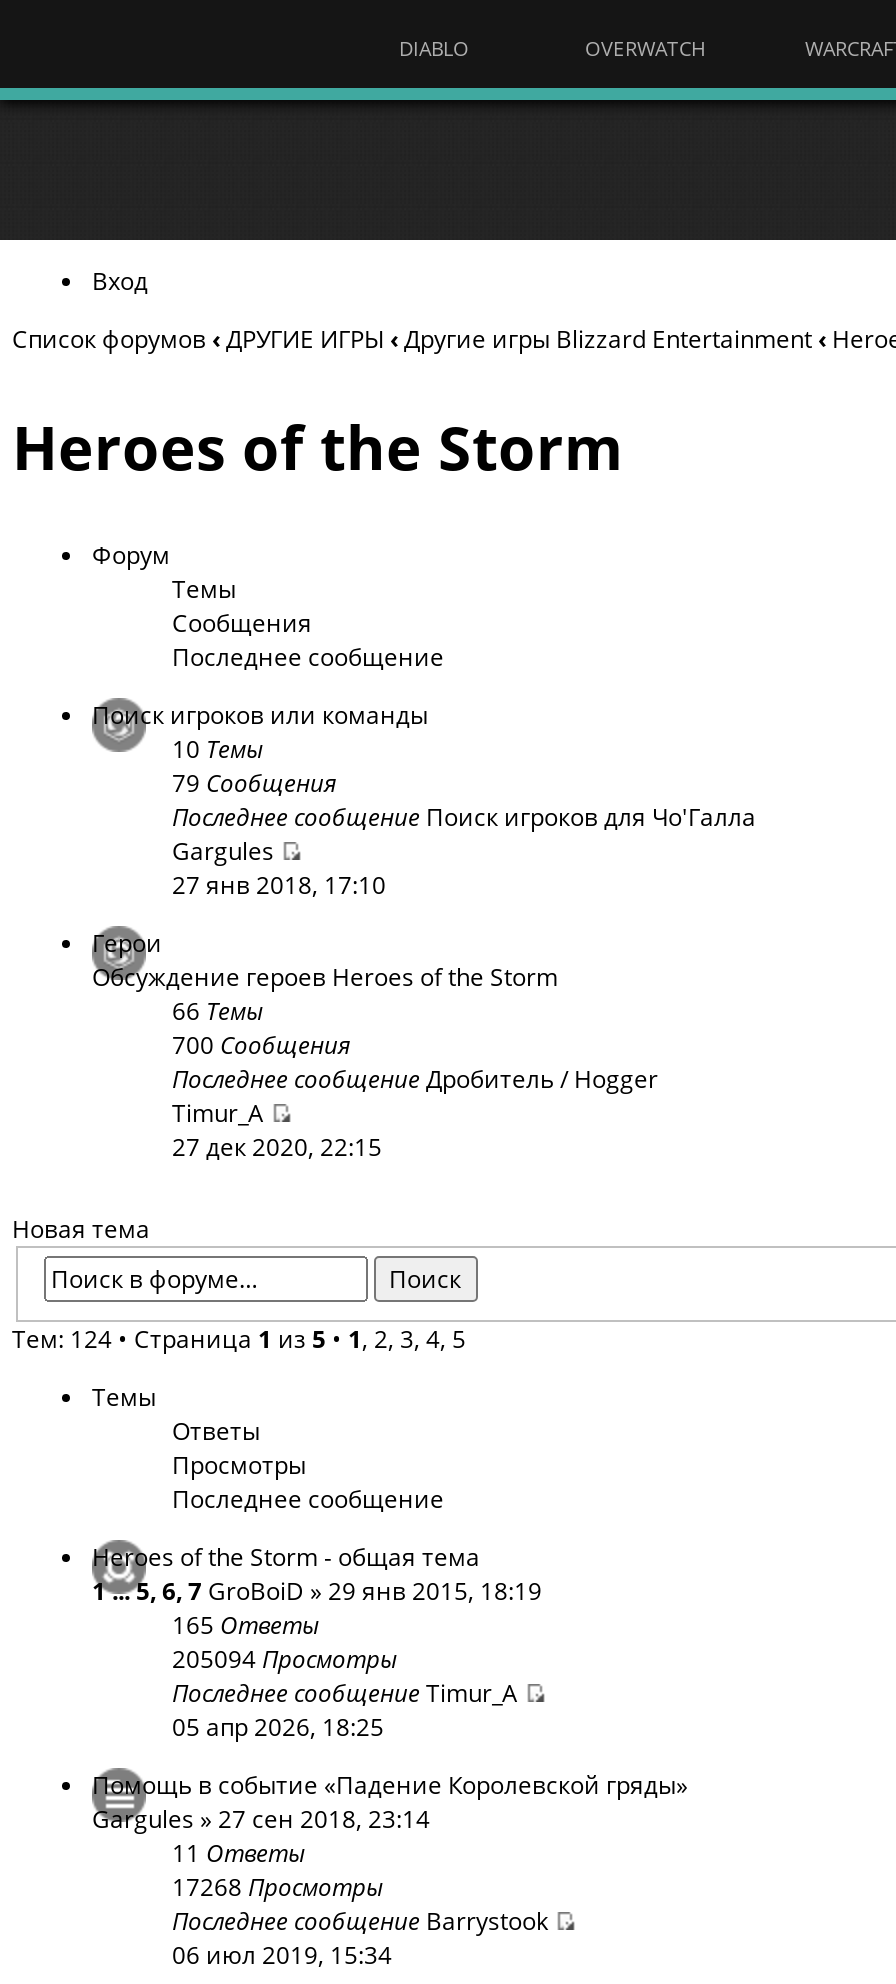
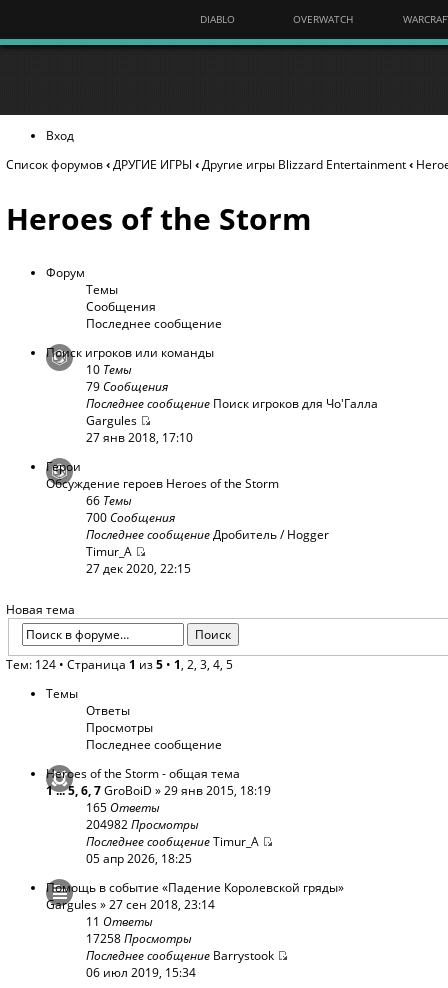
- 205094 Просмотры
+ 204982 Просмотры

- 17268 Просмотры
+ 17258 Просмотры
